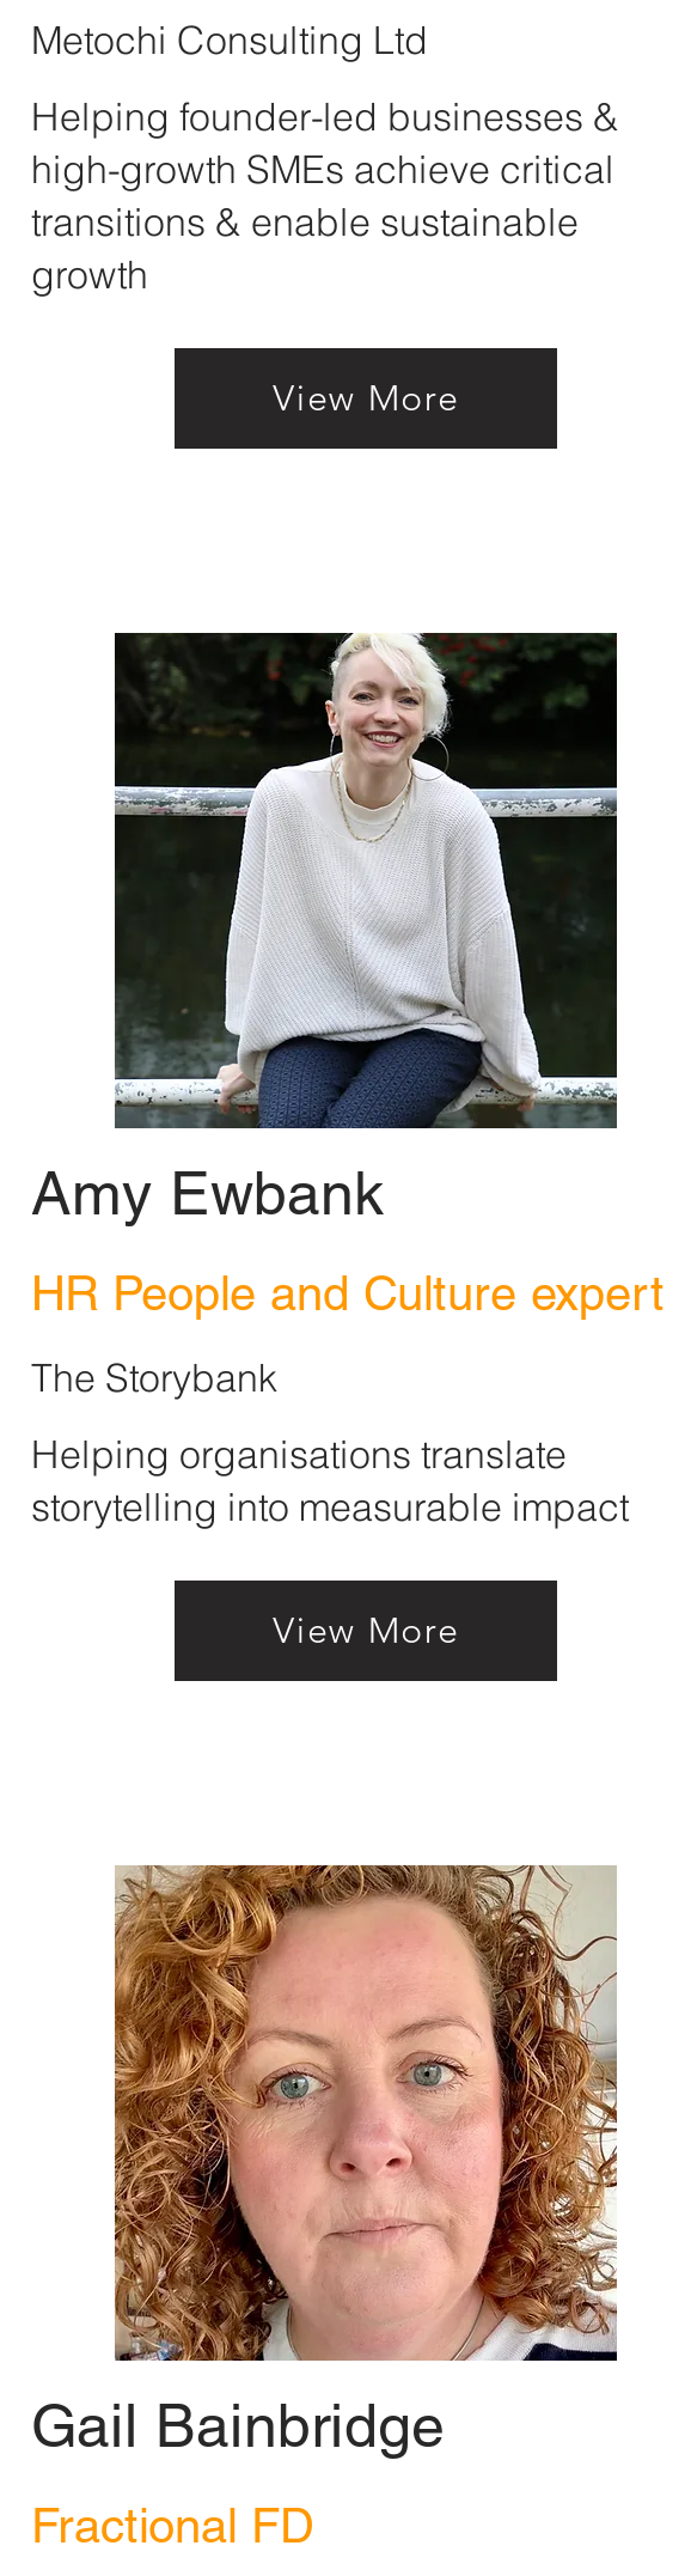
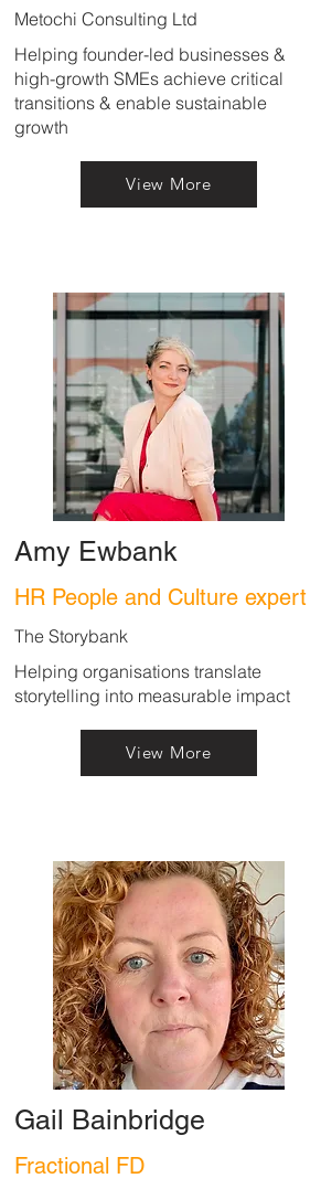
- [image]
+ [image]
